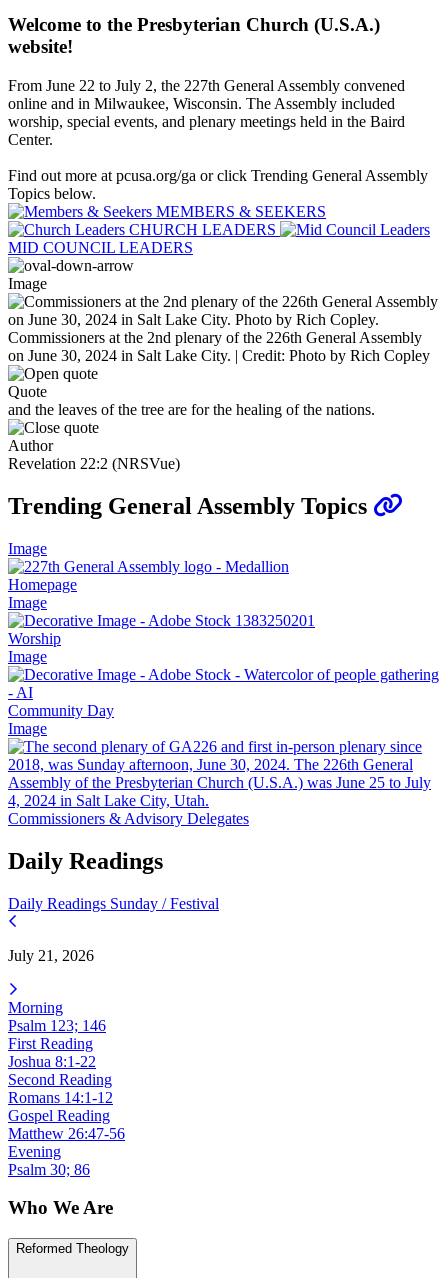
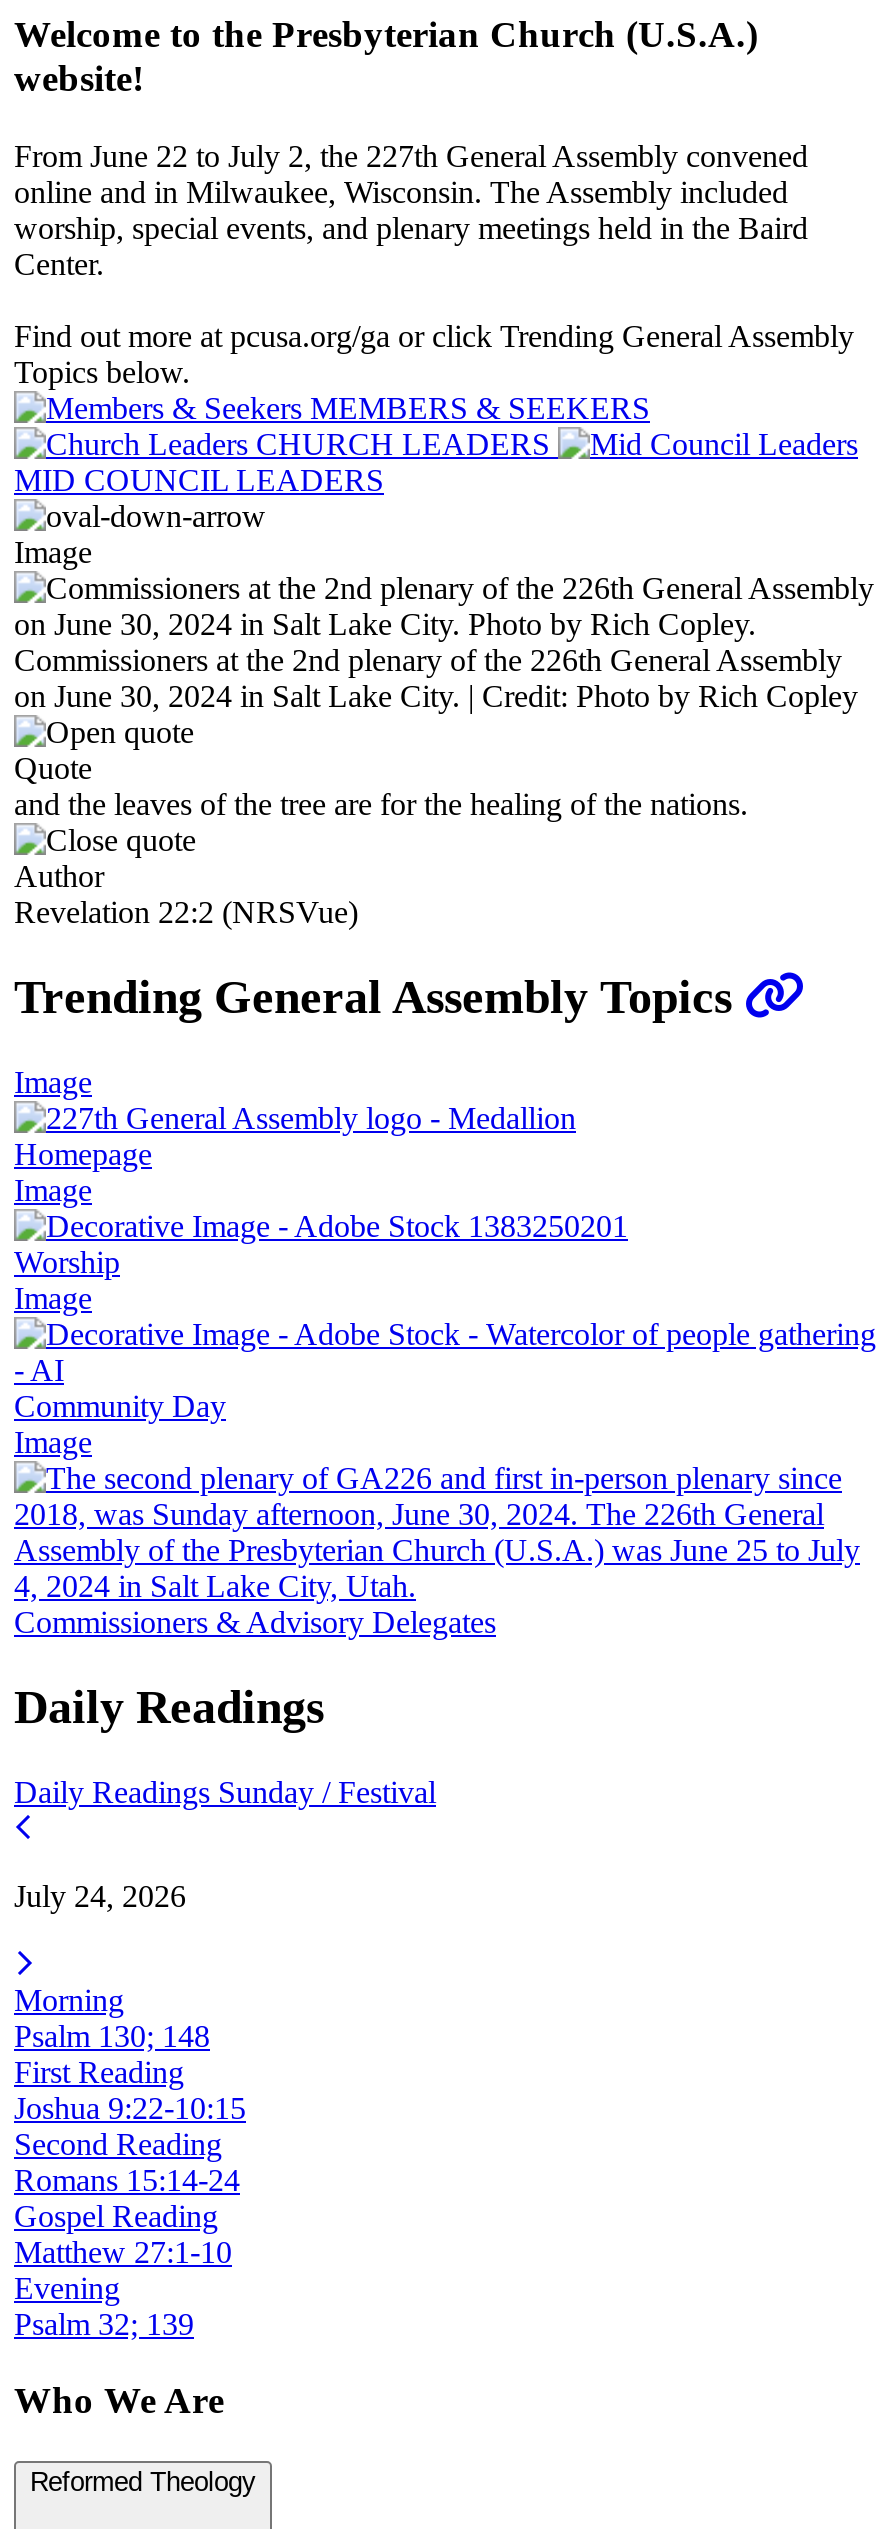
- July 21, 2026
+ July 24, 2026

- Psalm 123; 146
+ Psalm 130; 148

- Joshua 8:1-22
+ Joshua 9:22-10:15

- Romans 14:1-12
+ Romans 15:14-24

- Matthew 26:47-56
+ Matthew 27:1-10

- Psalm 30; 86
+ Psalm 32; 139
